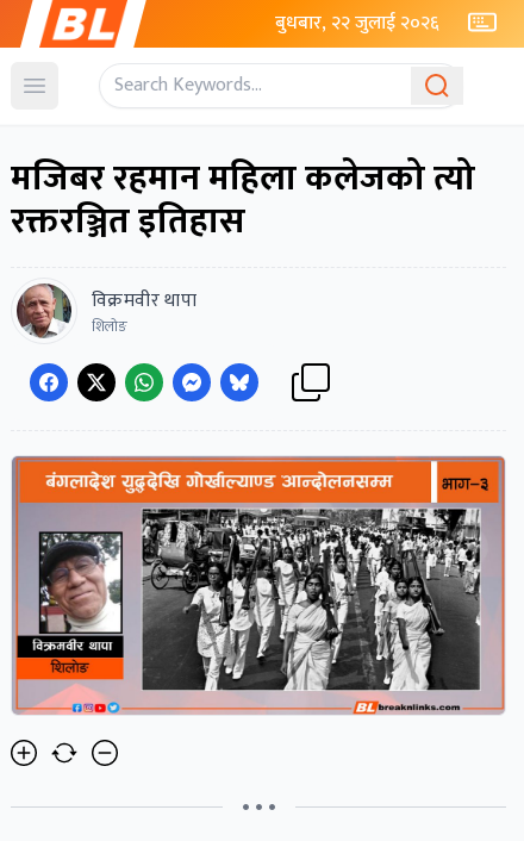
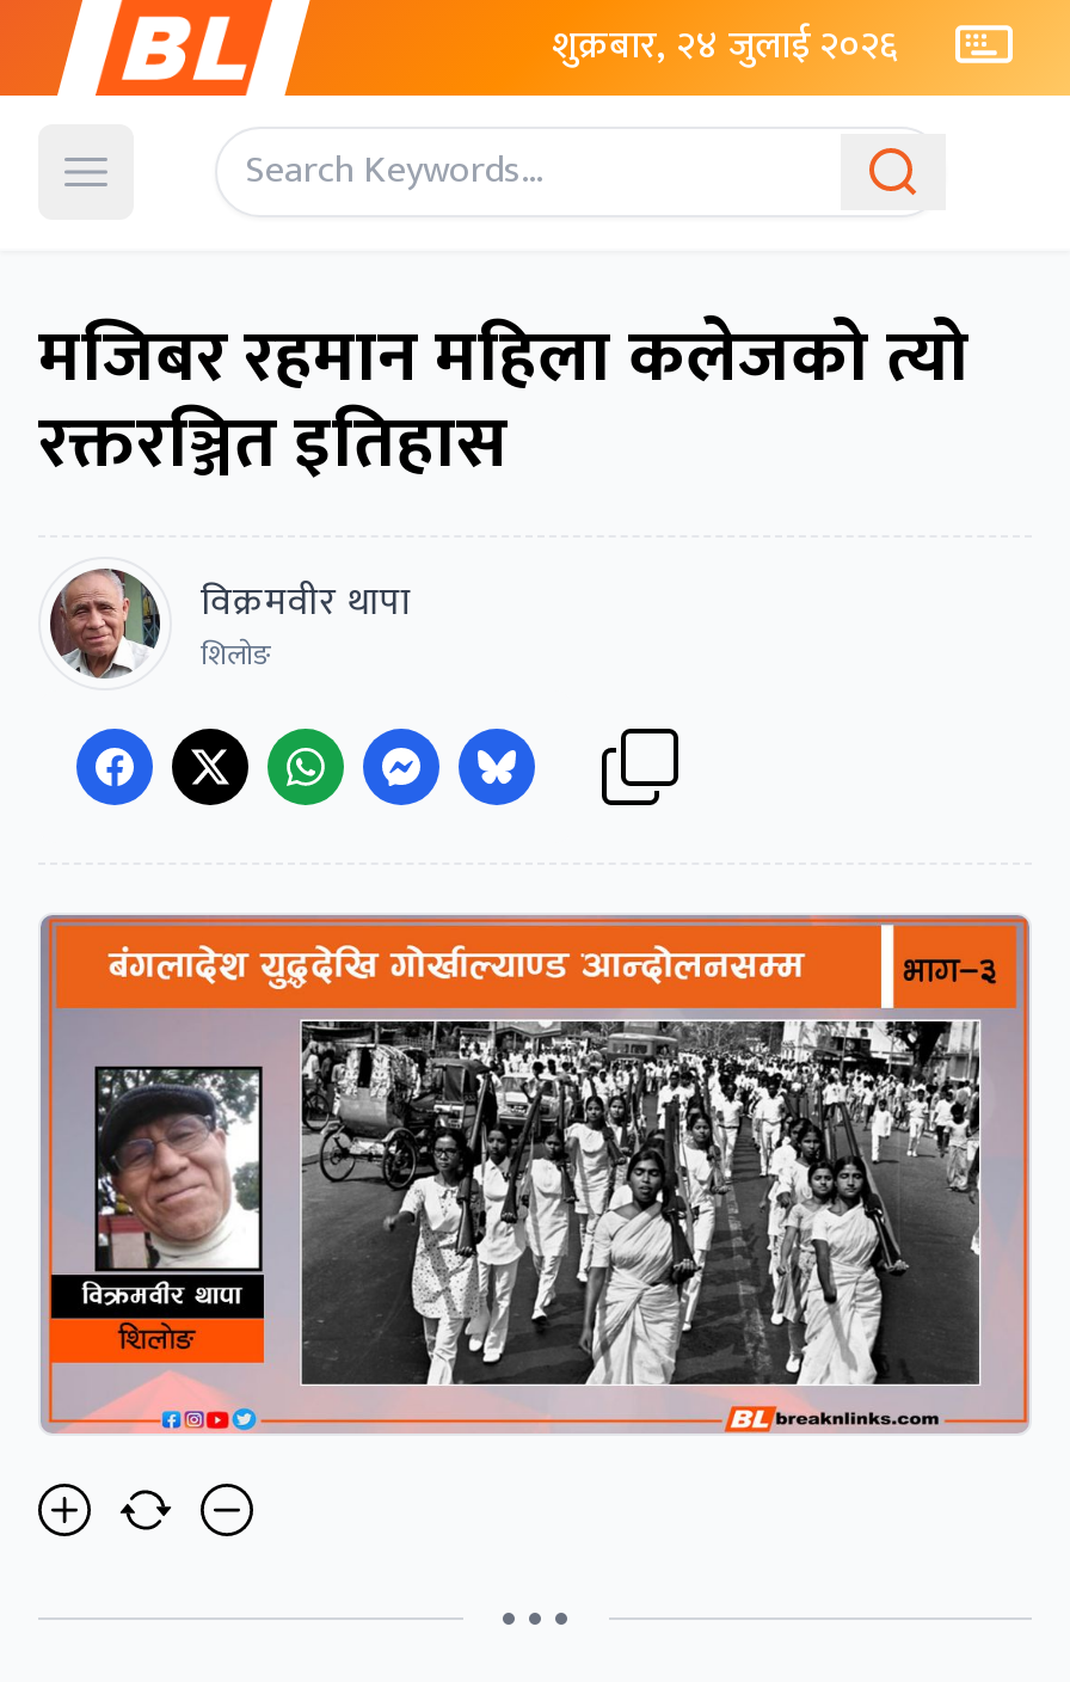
- बुधबार, २२ जुलाई २०२६
+ शुक्रबार, २४ जुलाई २०२६
